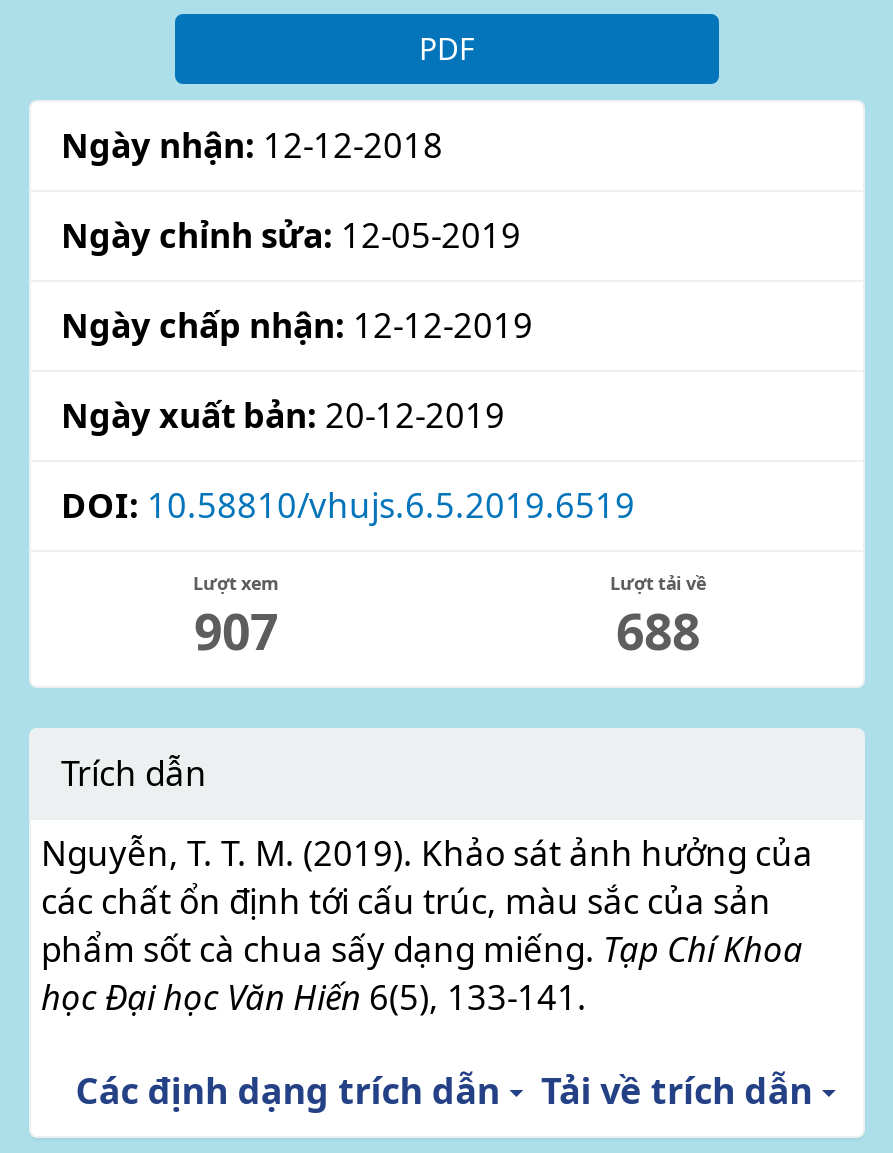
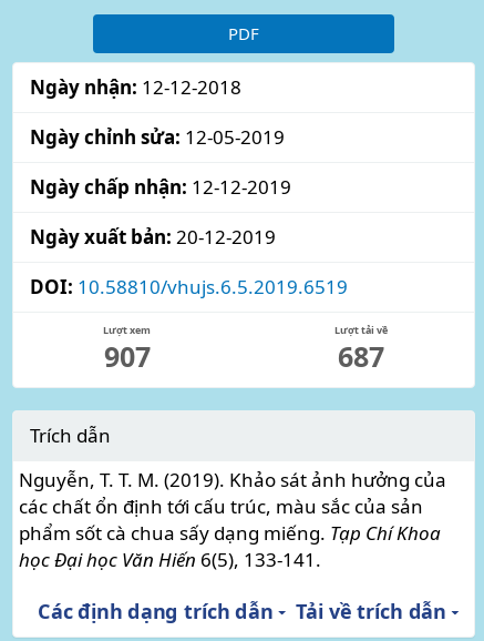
- 688
+ 687
